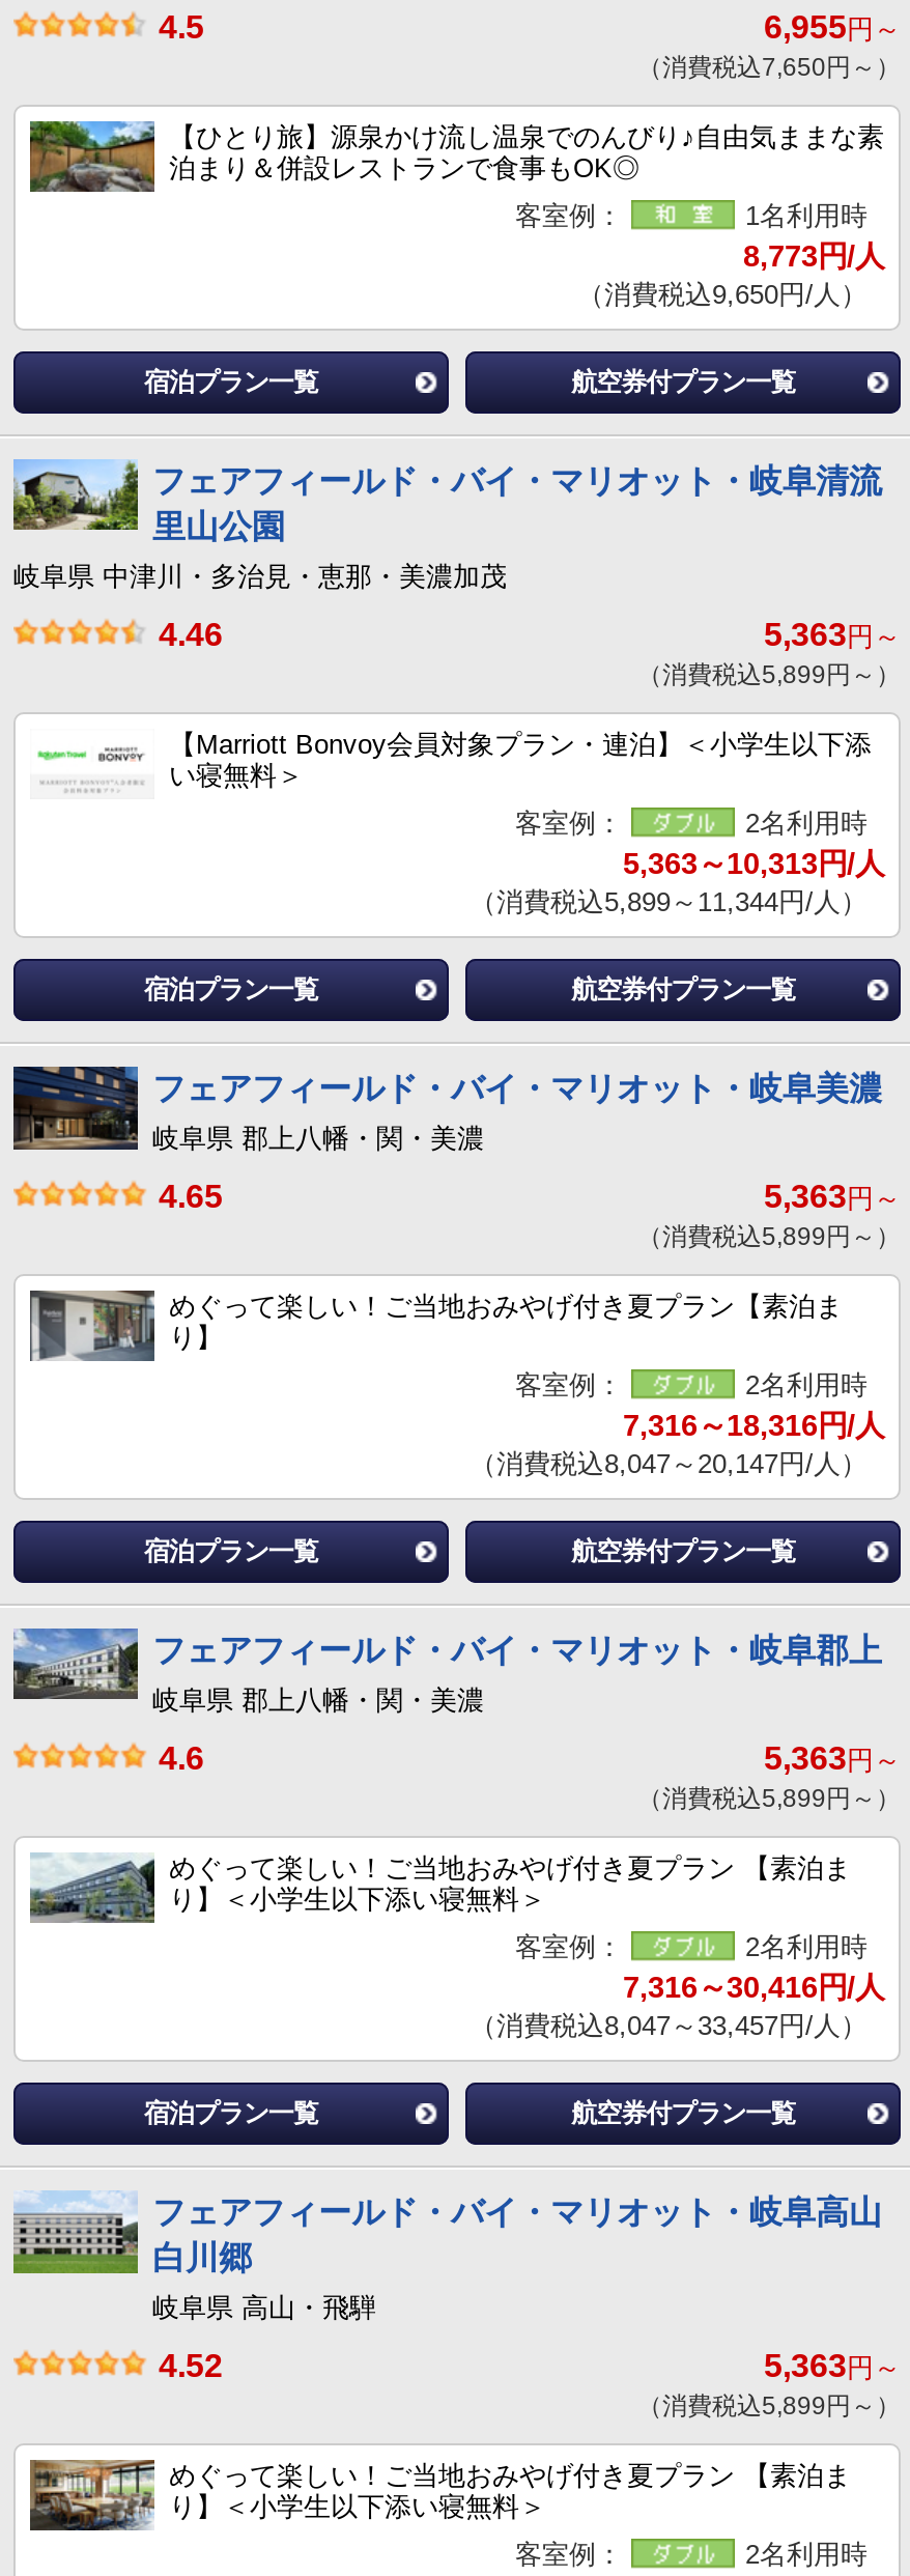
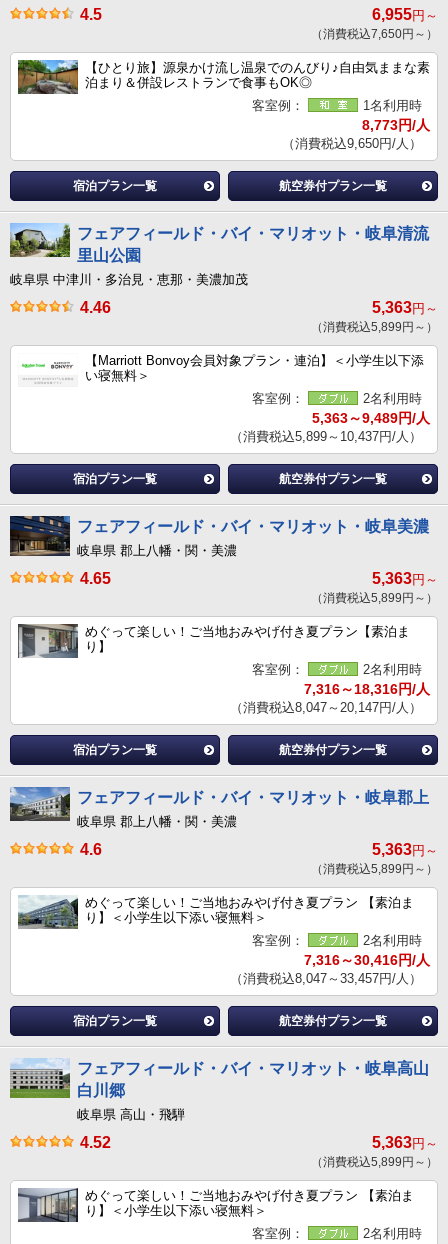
- 5,363～10,313円/人
+ 5,363～9,489円/人

- （消費税込5,899～11,344円/人）
+ （消費税込5,899～10,437円/人）

- [image]
+ [image]
